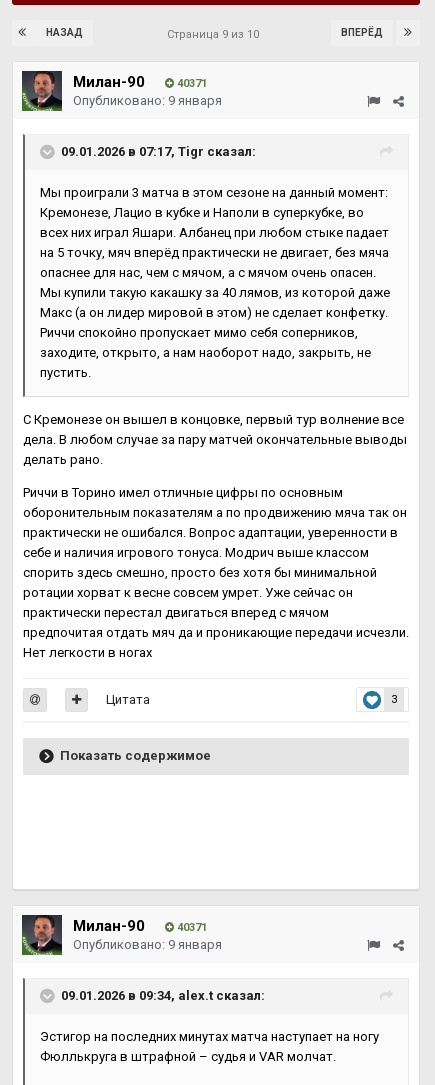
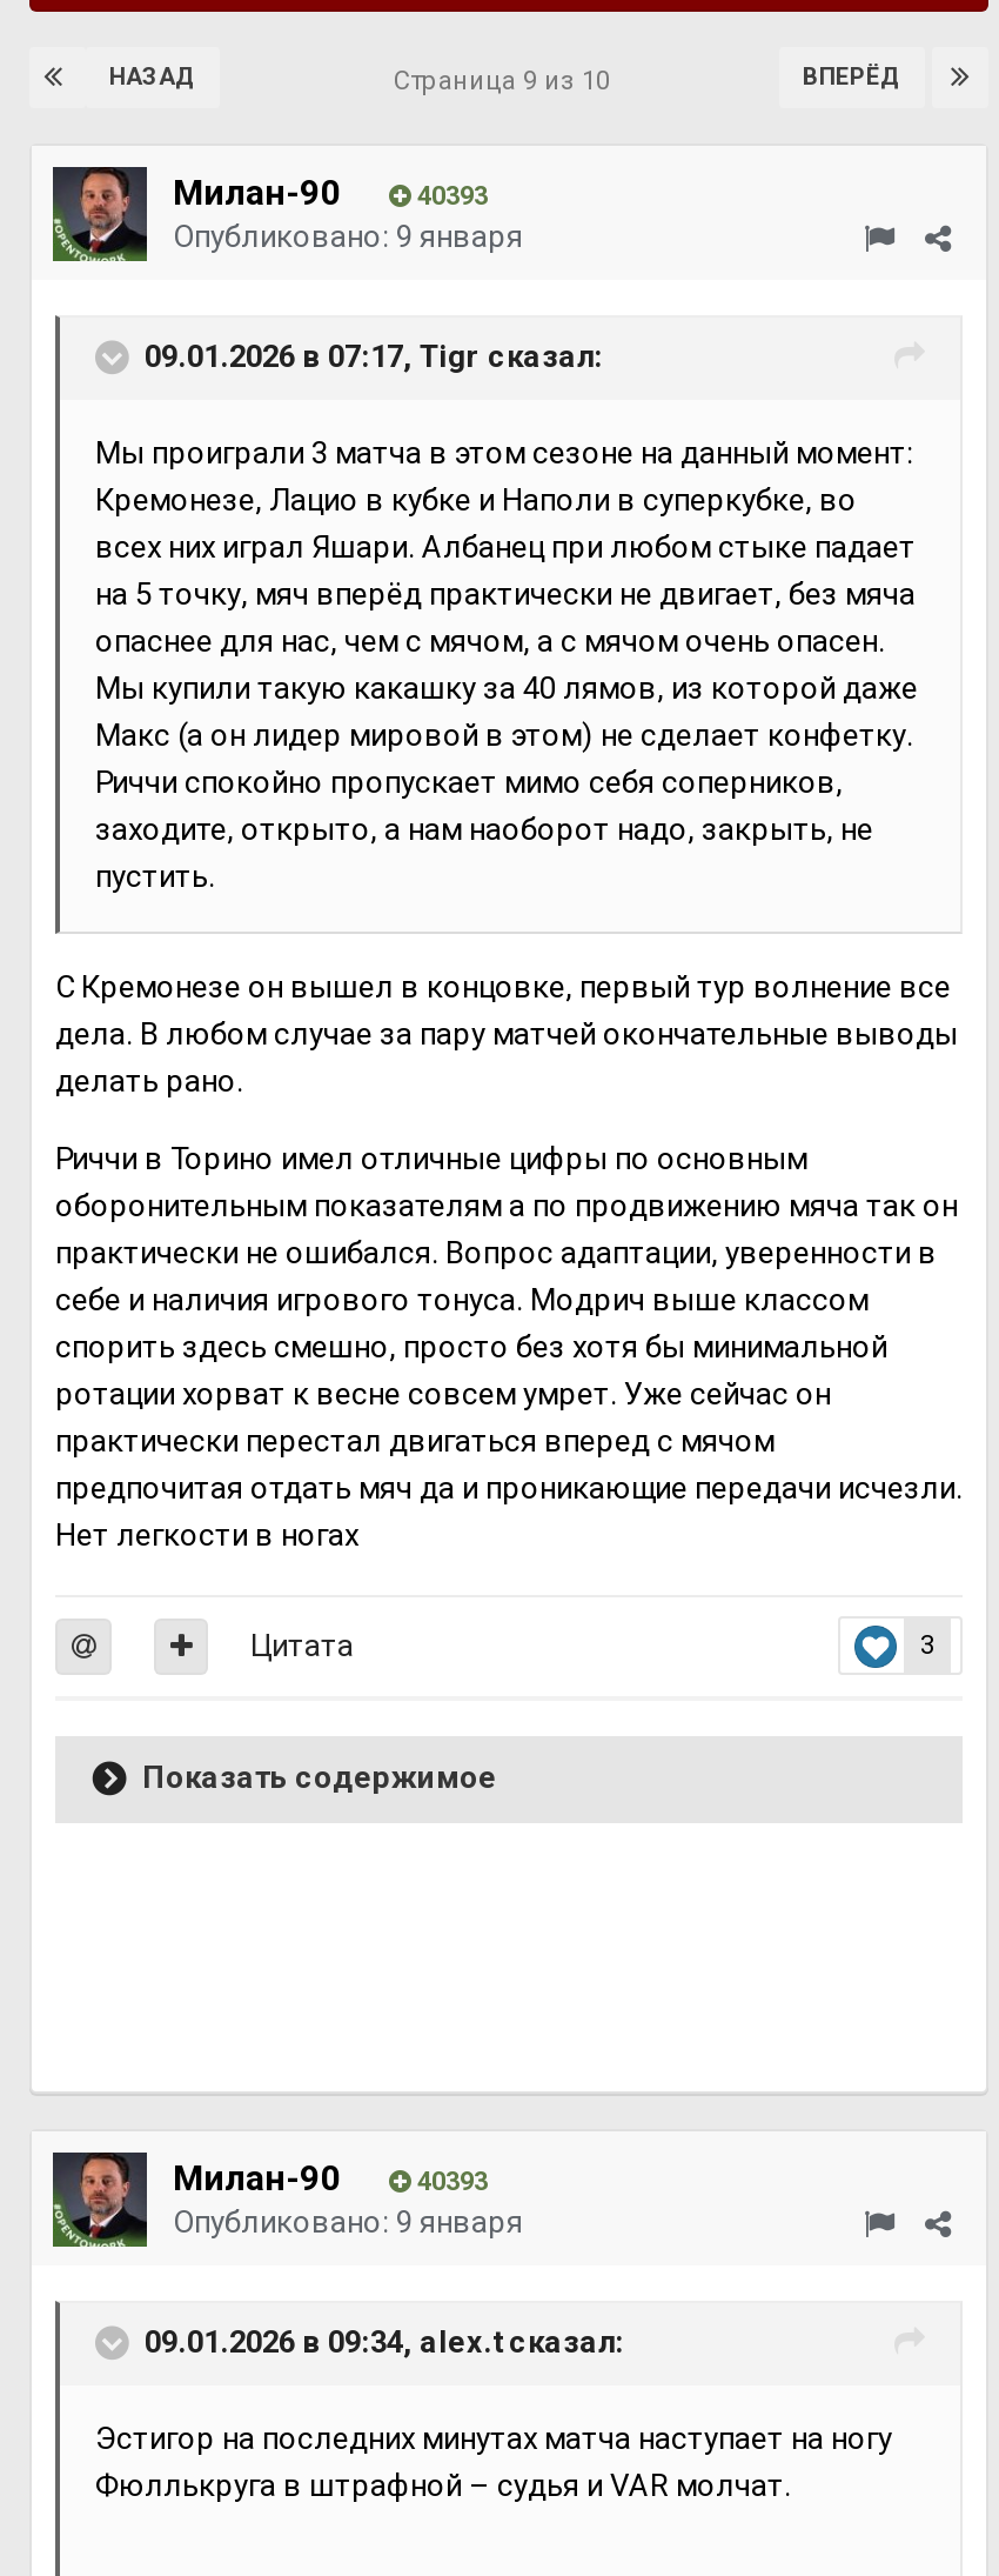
- 40371
+ 40393

- 40371
+ 40393
